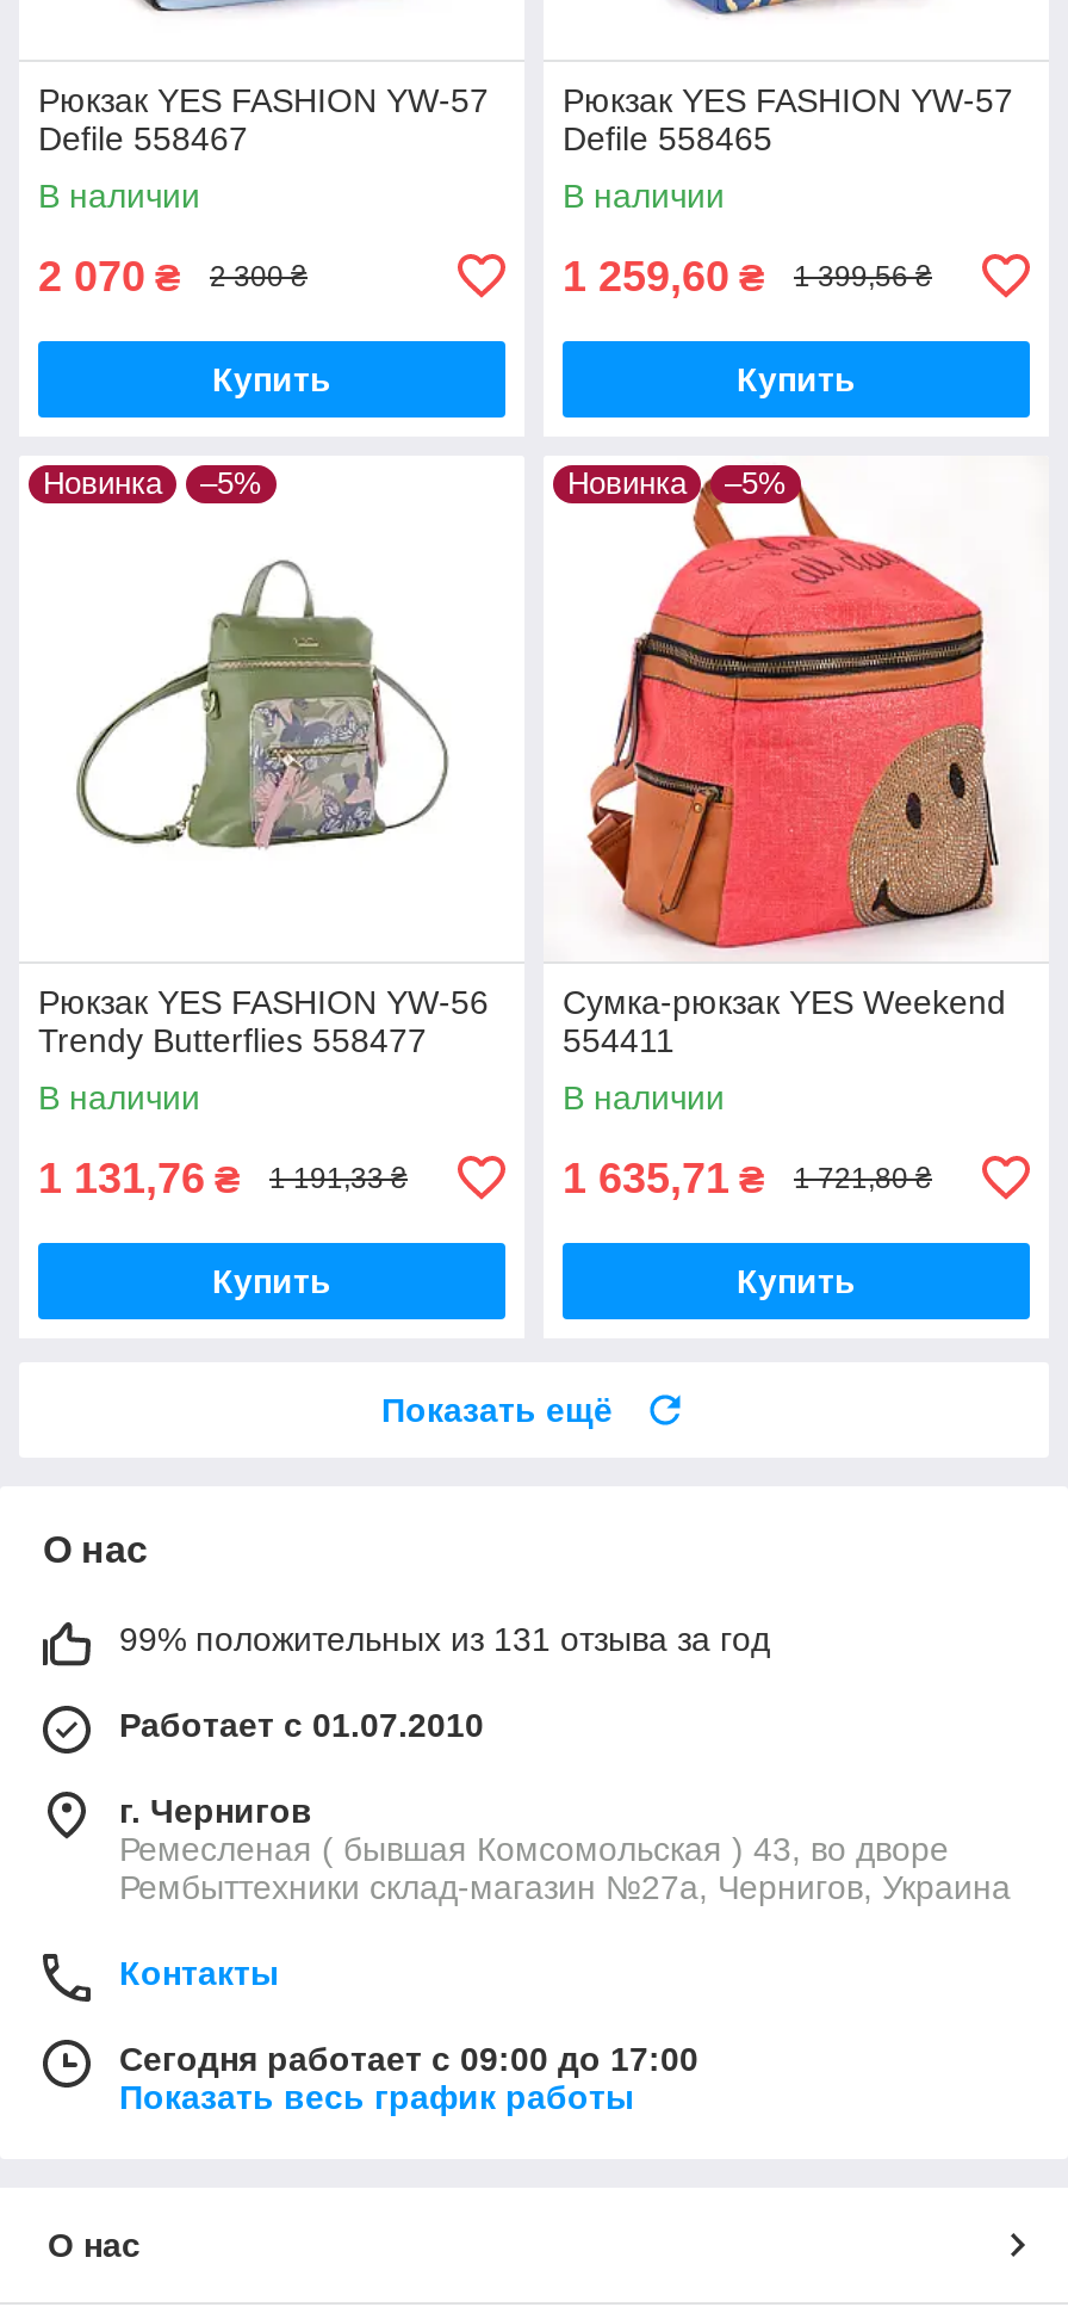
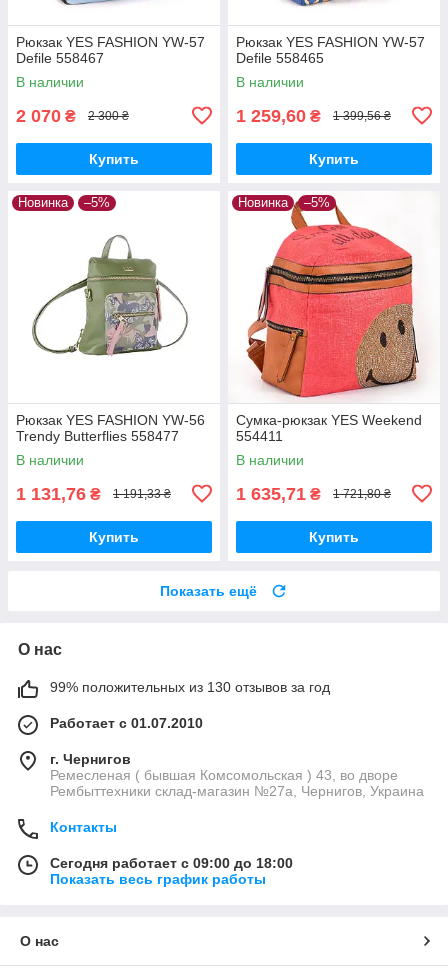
- 99% положительных из 131 отзыва за год
+ 99% положительных из 130 отзывов за год

- Сегодня работает с 09:00 до 17:00
+ Сегодня работает с 09:00 до 18:00
